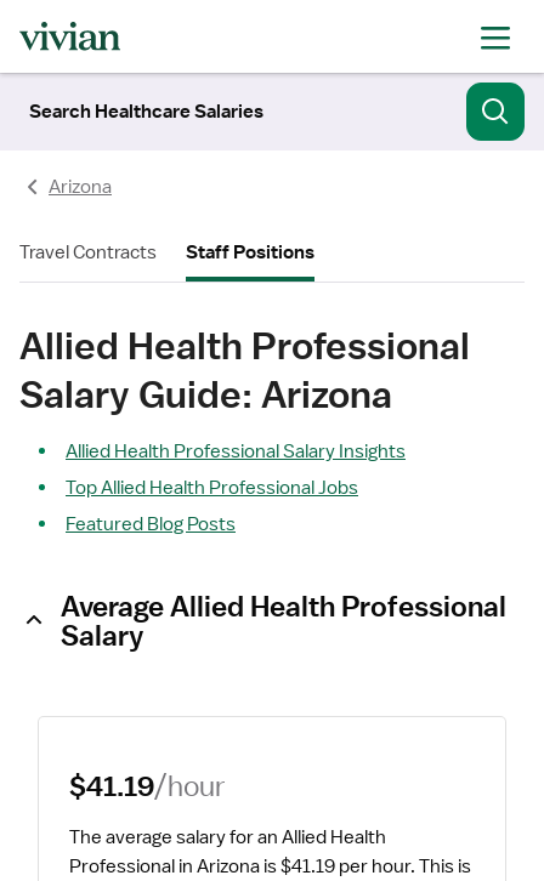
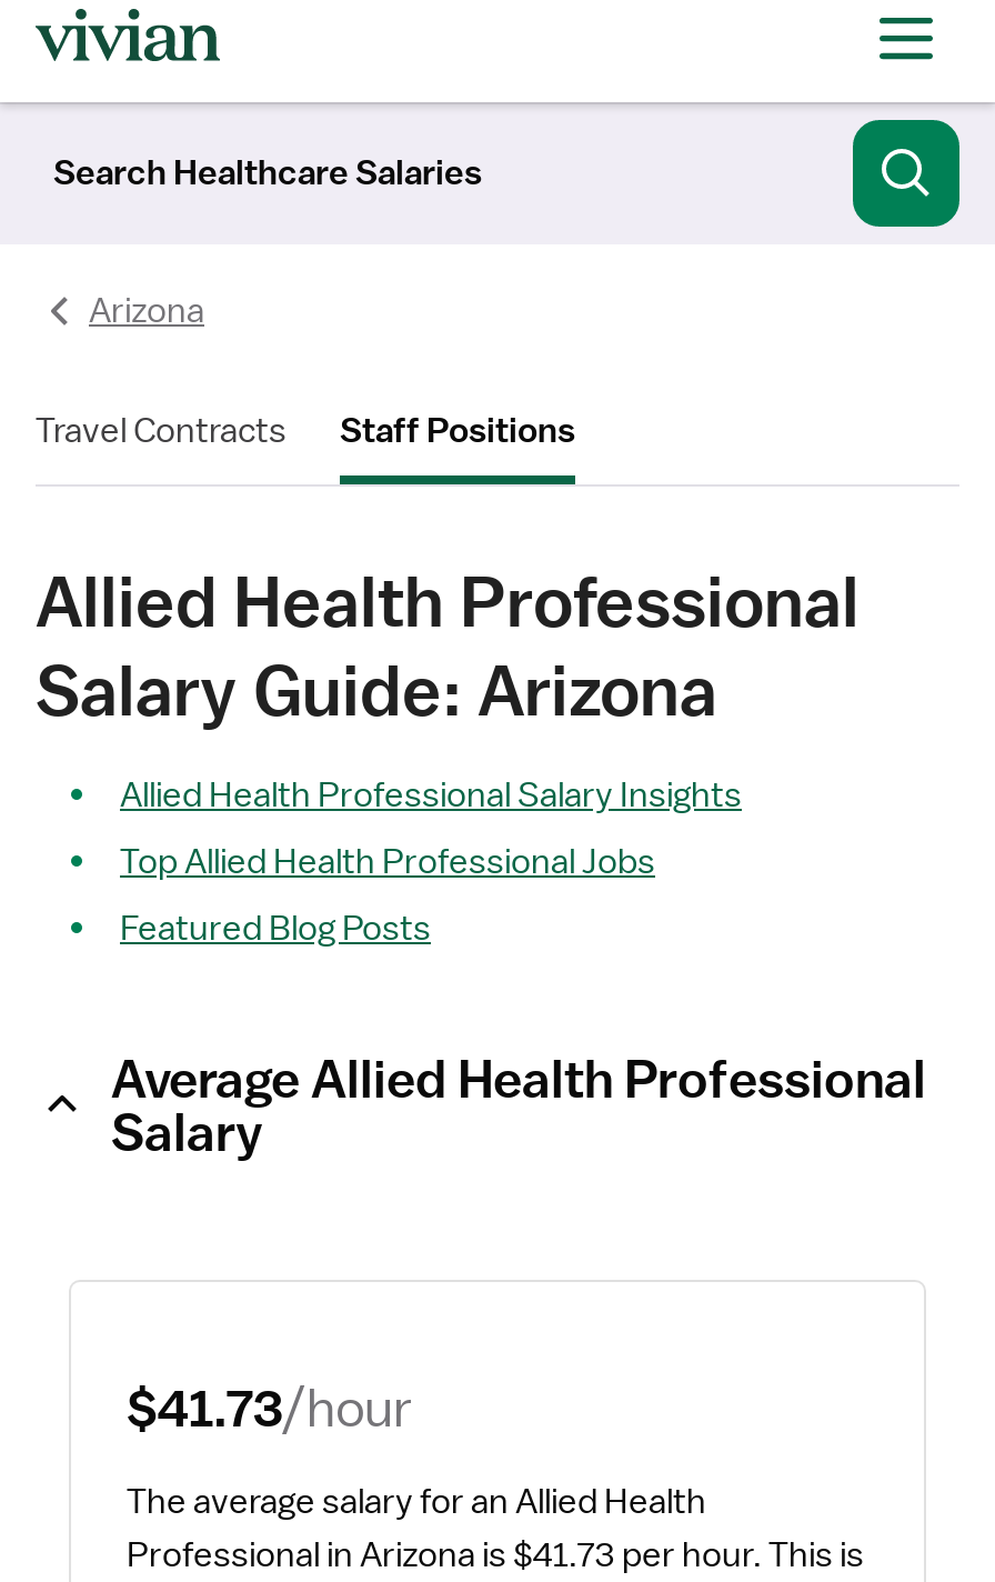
- $41.19/hour
+ $41.73/hour

- Professional in Arizona is $41.19 per hour.
+ Professional in Arizona is $41.73 per hour.
